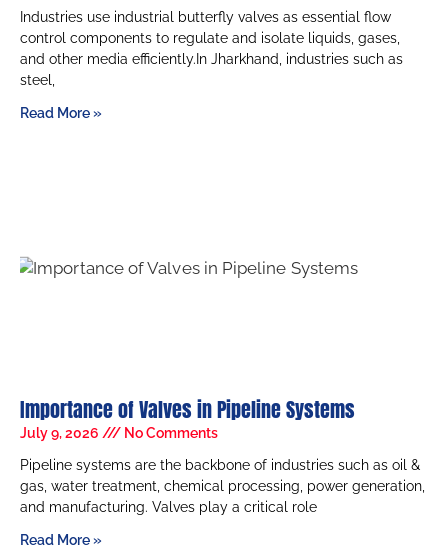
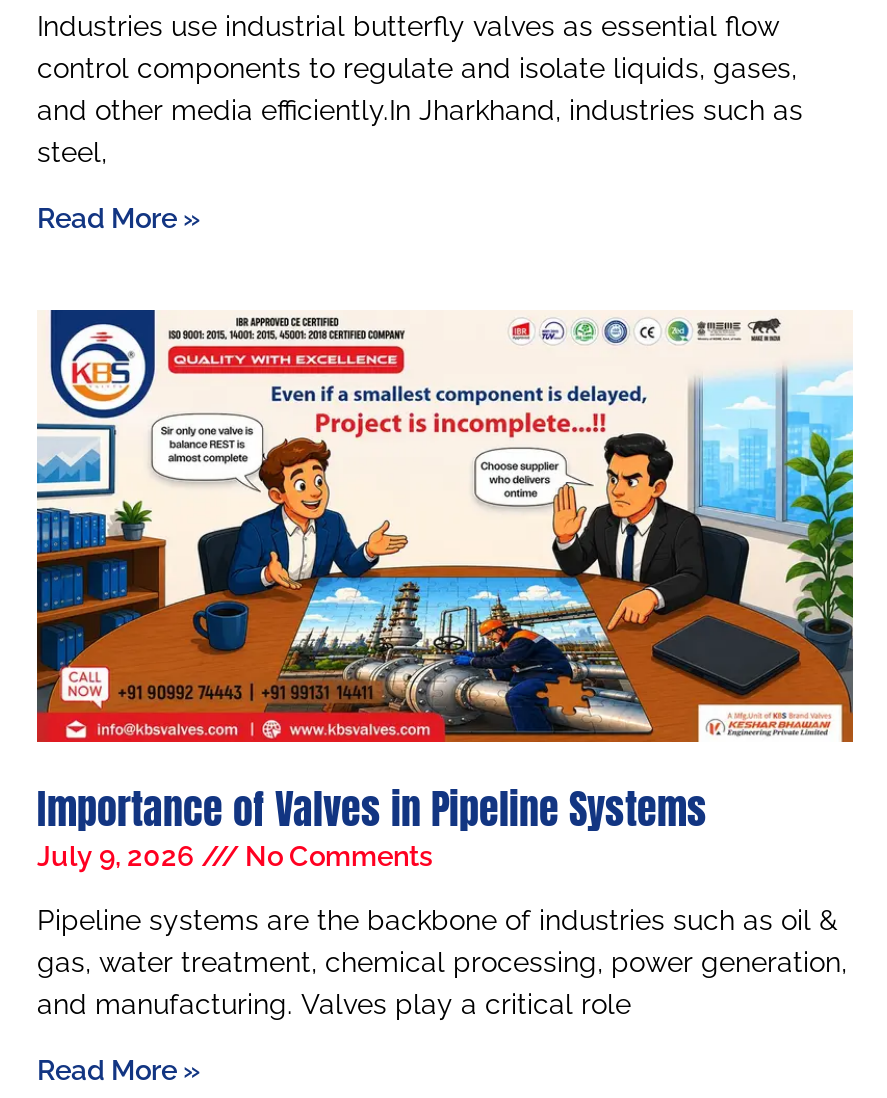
+ [image]
